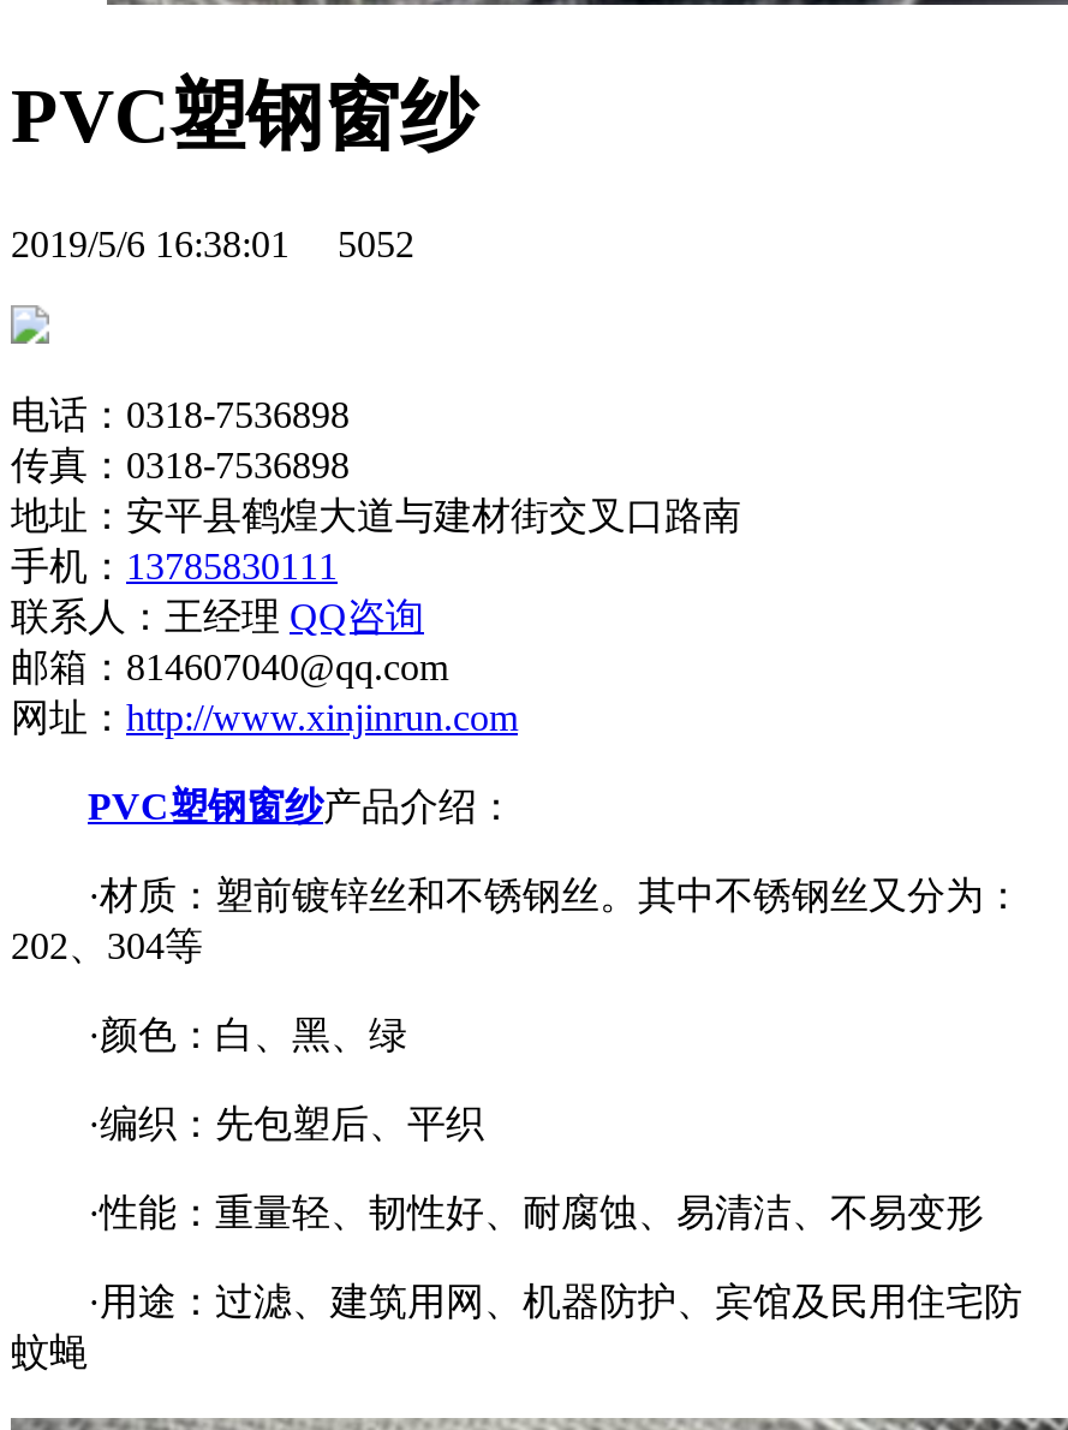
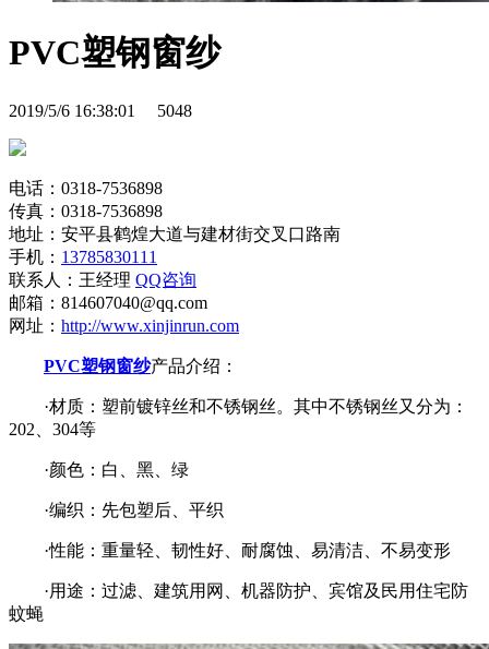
- 2019/5/6 16:38:01 5052
+ 2019/5/6 16:38:01 5048
